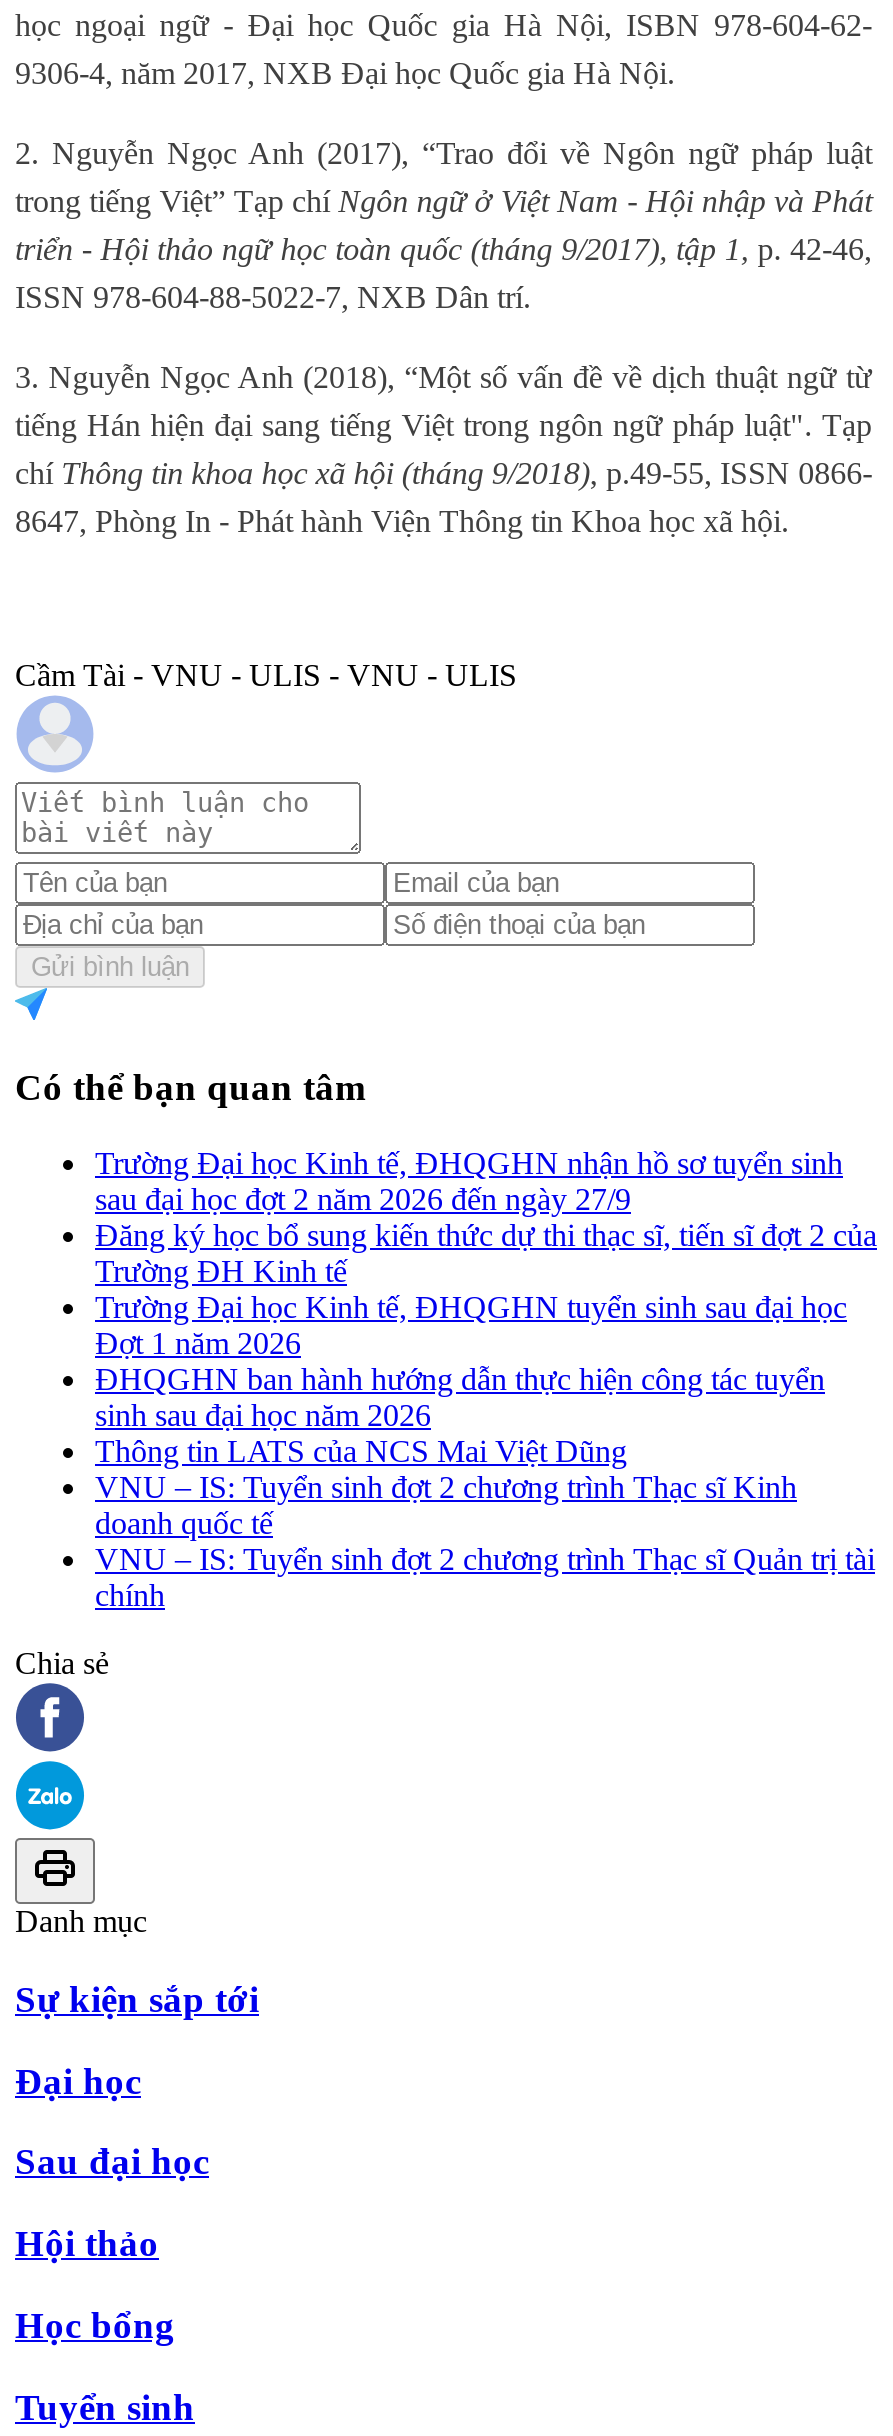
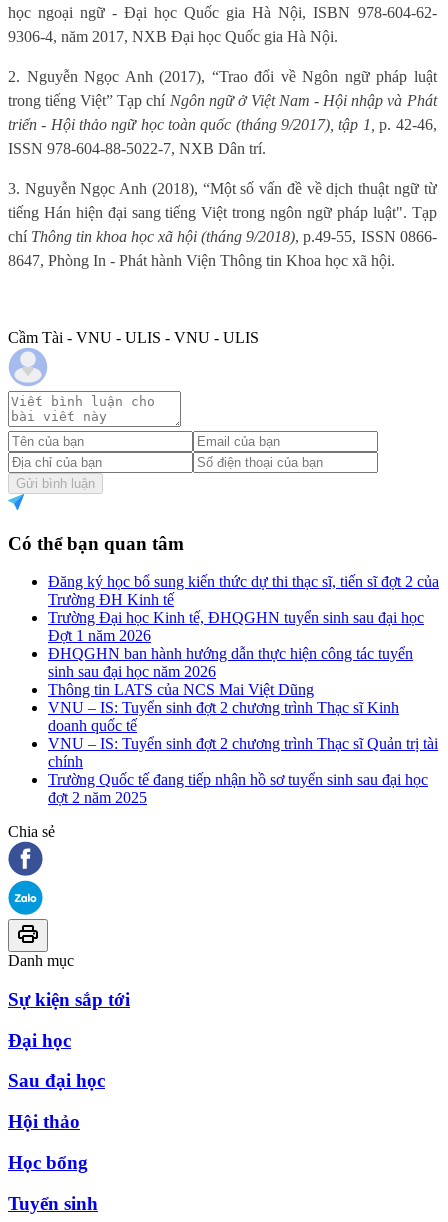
- Trường Đại học Kinh tế, ĐHQGHN nhận hồ sơ tuyển sinh
- sau đại học đợt 2 năm 2026 đến ngày 27/9

moved up: Đăng ký học bổ sung kiến thức dự thi thạc sĩ, tiến sĩ đợt 2 của | Trường ĐH Kinh tế | Trường Đại học Kinh tế, ĐHQGHN tuyển sinh sau đại học | ... | VNU – IS: Tuyển sinh đợt 2 chương trình Thạc sĩ Quản trị tài | chính

+ Trường Quốc tế đang tiếp nhận hồ sơ tuyển sinh sau đại học
+ đợt 2 năm 2025
